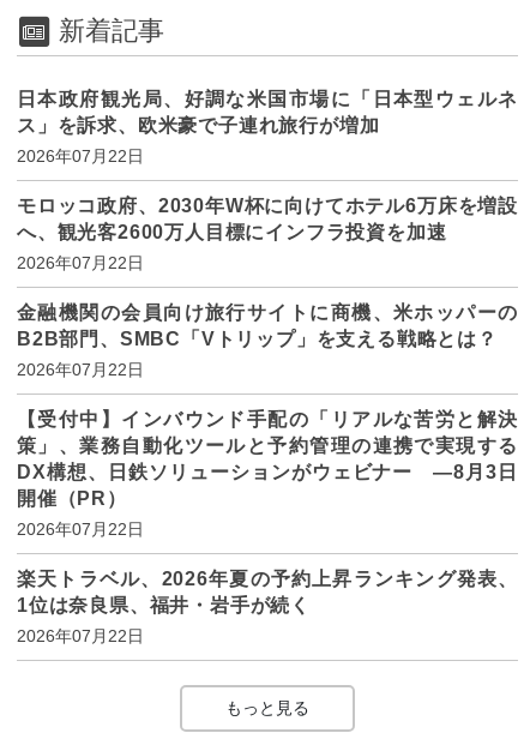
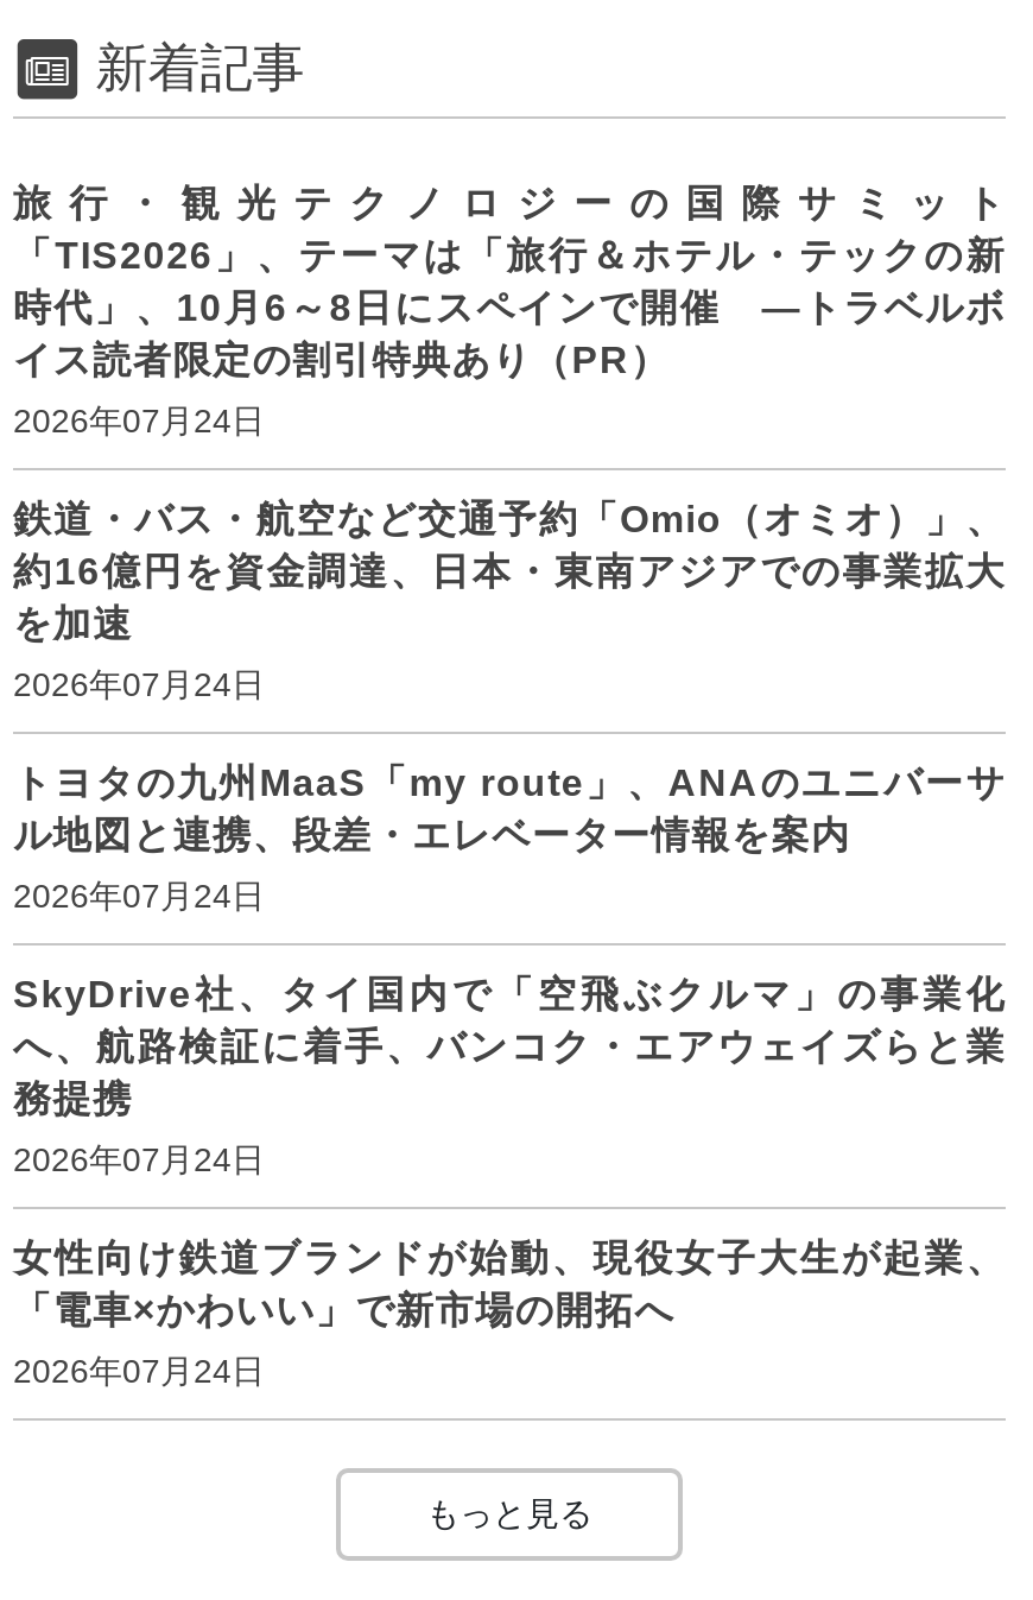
- 日本政府観光局、好調な米国市場に「日本型ウェルネ
- ス」を訴求、欧米豪で子連れ旅行が増加
+ 旅行・観光テクノロジーの国際サミット
+ 「TIS2026」、テーマは「旅行＆ホテル・テックの新
+ 時代」、10月6～8日にスペインで開催 ―トラベルボ
+ イス読者限定の割引特典あり（PR）

- 2026年07月22日
+ 2026年07月24日

- モロッコ政府、2030年W杯に向けてホテル6万床を増設
- へ、観光客2600万人目標にインフラ投資を加速
+ 鉄道・バス・航空など交通予約「Omio（オミオ）」、
+ 約16億円を資金調達、日本・東南アジアでの事業拡大
+ を加速

- 2026年07月22日
+ 2026年07月24日

- 金融機関の会員向け旅行サイトに商機、米ホッパーの
- B2B部門、SMBC「Vトリップ」を支える戦略とは？
+ トヨタの九州MaaS「my route」、ANAのユニバーサ
+ ル地図と連携、段差・エレベーター情報を案内

- 2026年07月22日
+ 2026年07月24日

- 【受付中】インバウンド手配の「リアルな苦労と解決
- 策」、業務自動化ツールと予約管理の連携で実現する
- DX構想、日鉄ソリューションがウェビナー ―8月3日
- 開催（PR）
+ SkyDrive社、タイ国内で「空飛ぶクルマ」の事業化
+ へ、航路検証に着手、バンコク・エアウェイズらと業
+ 務提携

- 2026年07月22日
+ 2026年07月24日

- 楽天トラベル、2026年夏の予約上昇ランキング発表、
- 1位は奈良県、福井・岩手が続く
+ 女性向け鉄道ブランドが始動、現役女子大生が起業、
+ 「電車×かわいい」で新市場の開拓へ

- 2026年07月22日
+ 2026年07月24日
